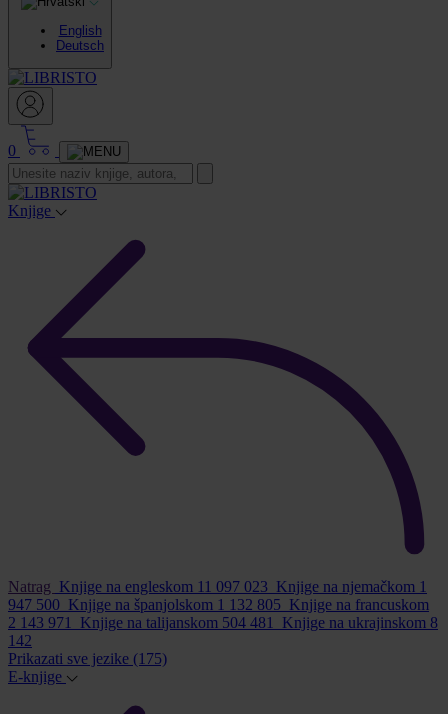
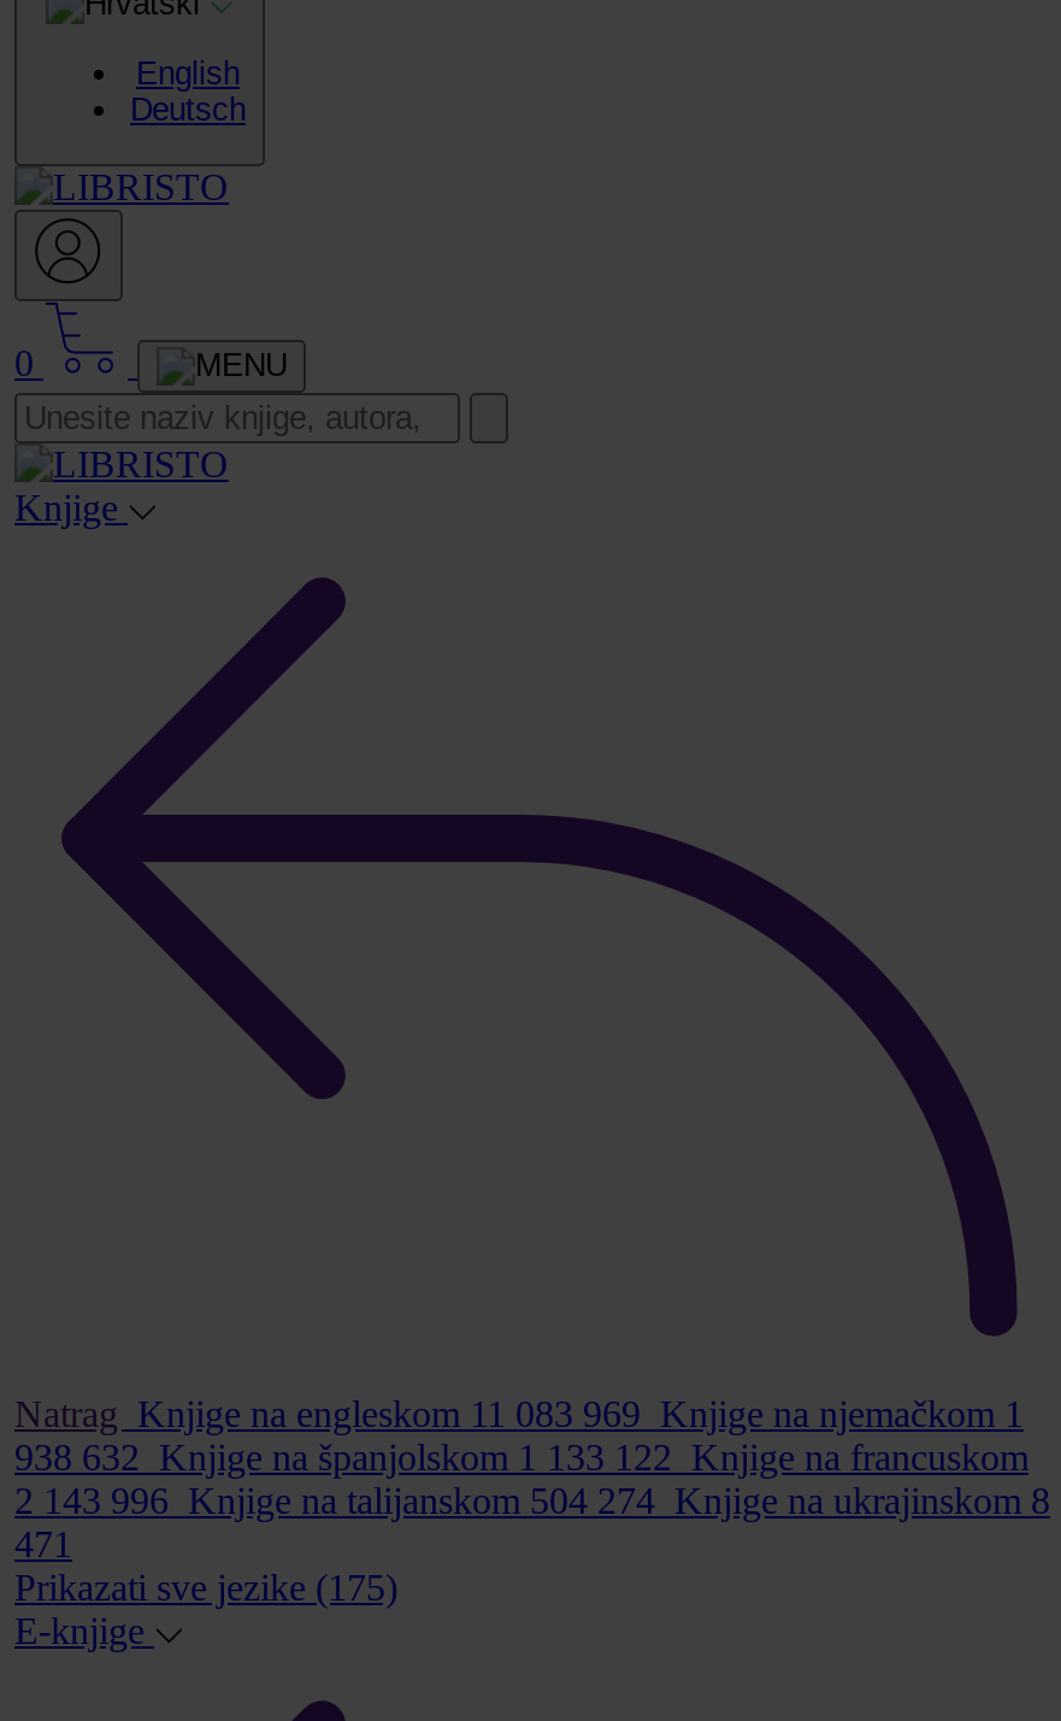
- Natrag Knjige na engleskom 11 097 023 Knjige na njemačkom 1
+ Natrag Knjige na engleskom 11 083 969 Knjige na njemačkom 1

- 947 500 Knjige na španjolskom 1 132 805 Knjige na francuskom
+ 938 632 Knjige na španjolskom 1 133 122 Knjige na francuskom

- 2 143 971 Knjige na talijanskom 504 481 Knjige na ukrajinskom 8
+ 2 143 996 Knjige na talijanskom 504 274 Knjige na ukrajinskom 8

- 142
+ 471
